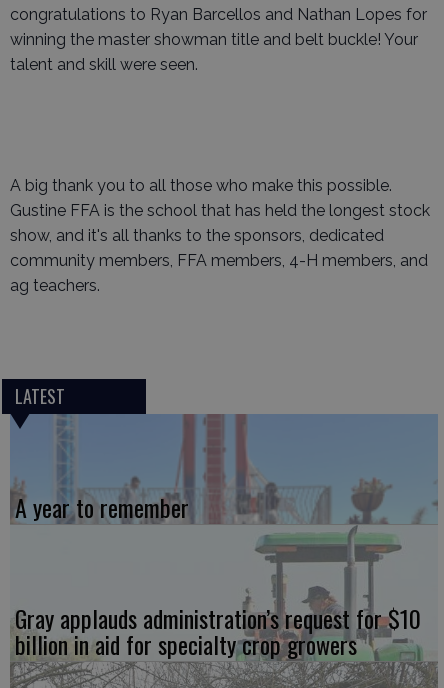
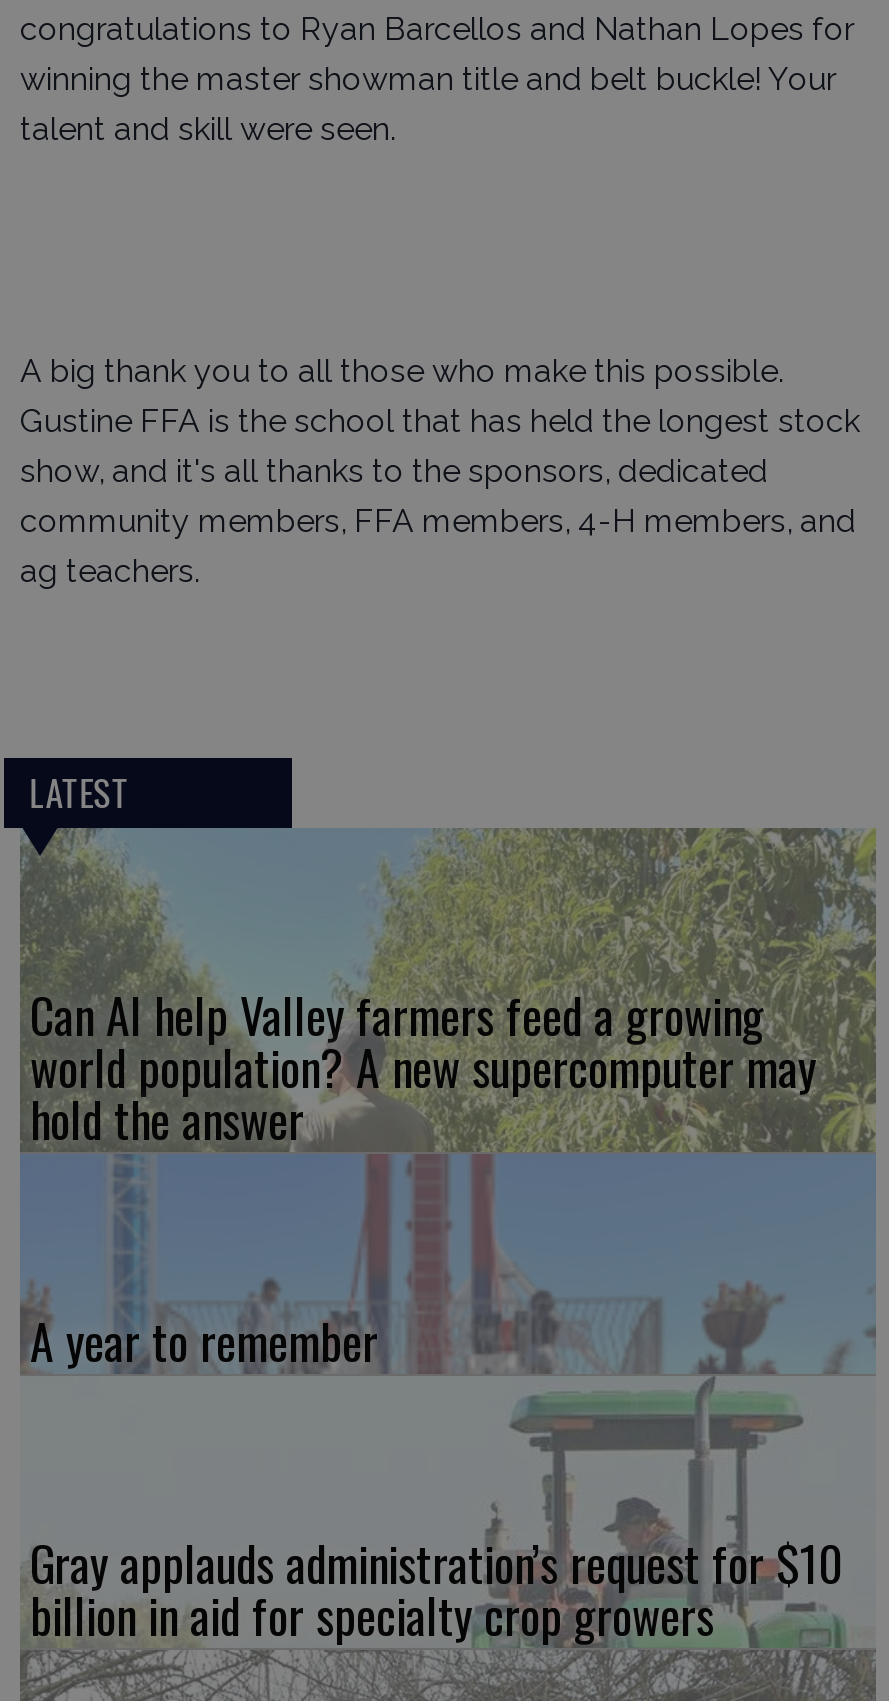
+ [image]
+ Can AI help Valley farmers feed a growing
+ world population? A new supercomputer may
+ hold the answer

+ [image]
